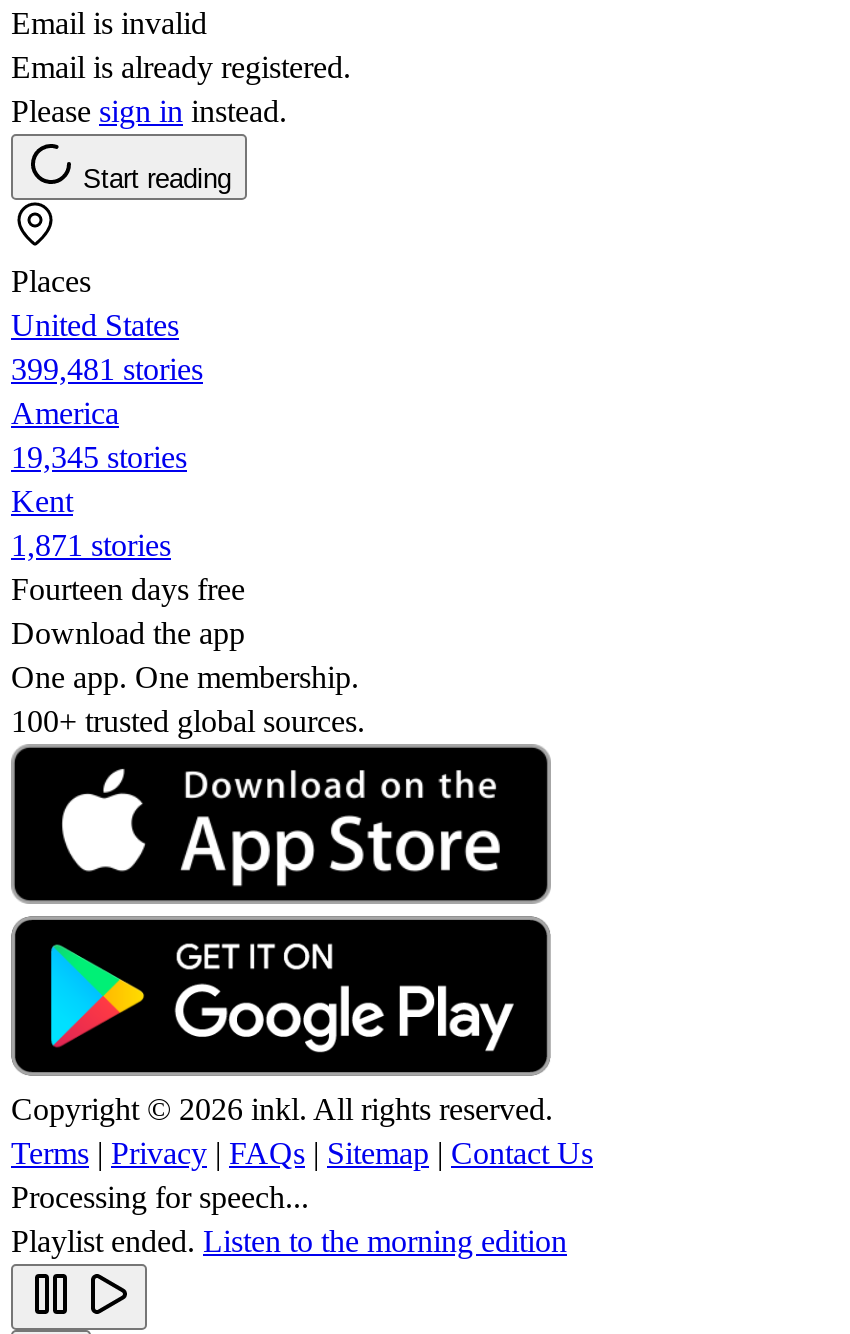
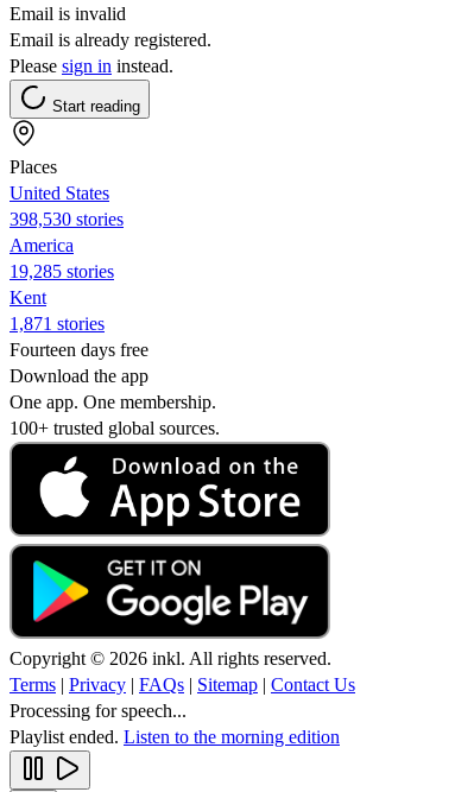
- 399,481 stories
+ 398,530 stories

- 19,345 stories
+ 19,285 stories
